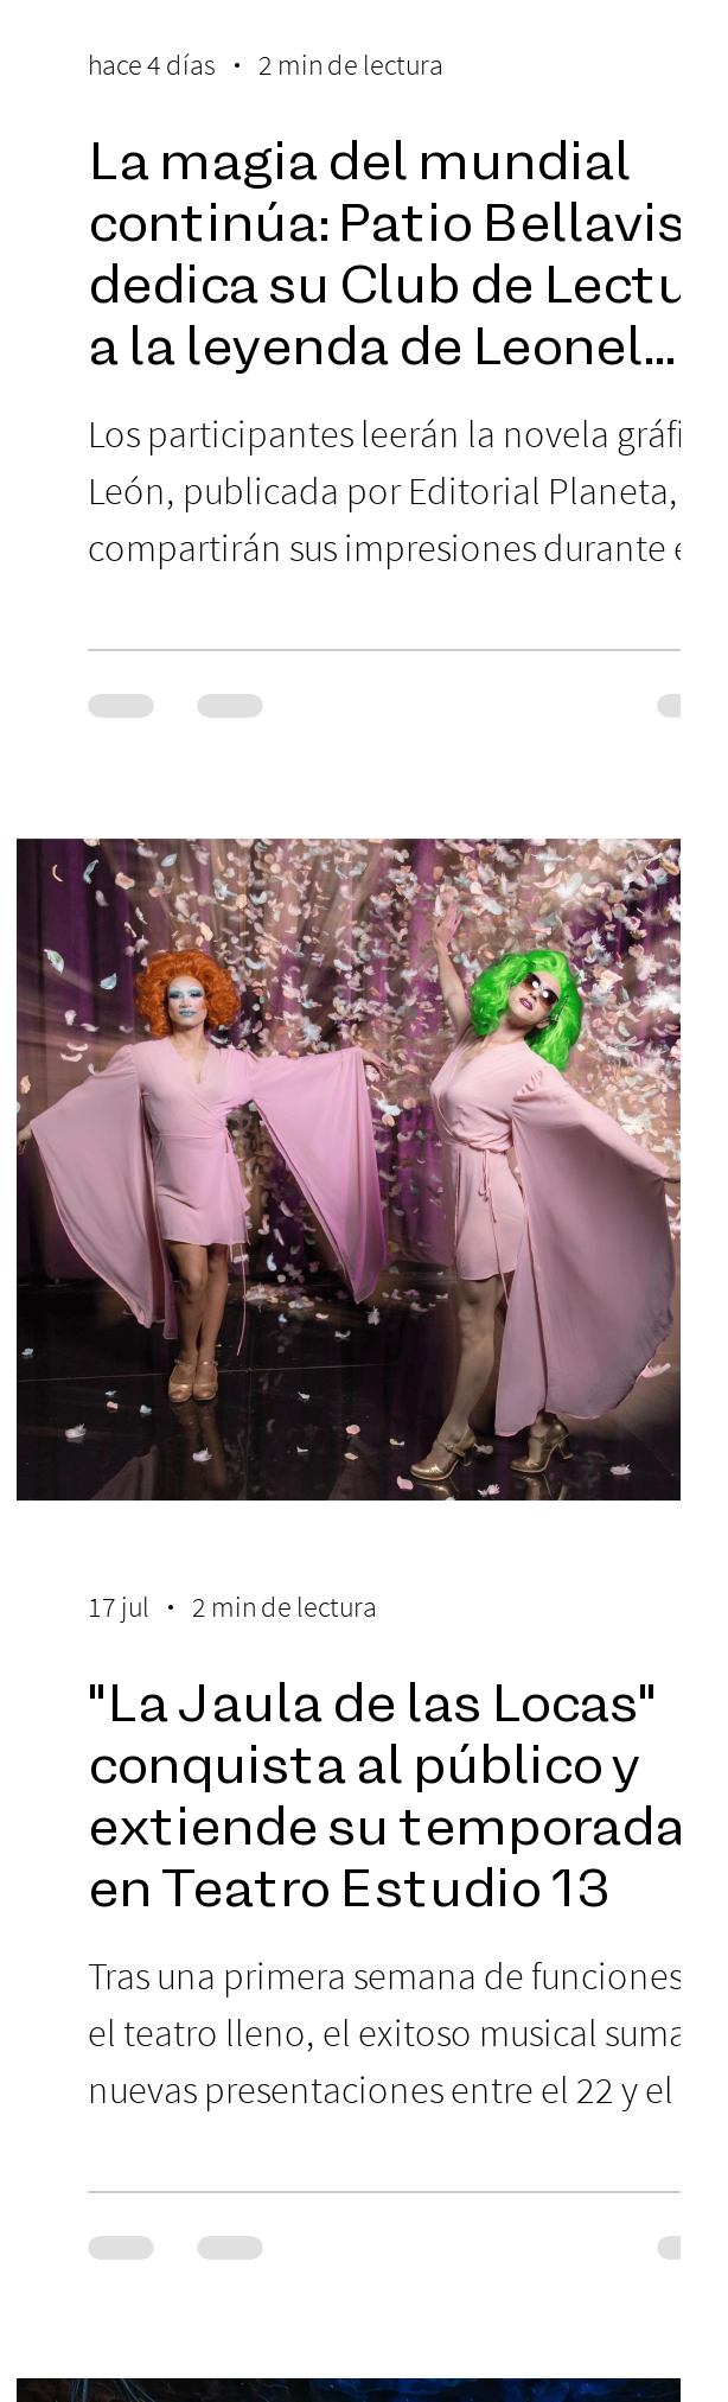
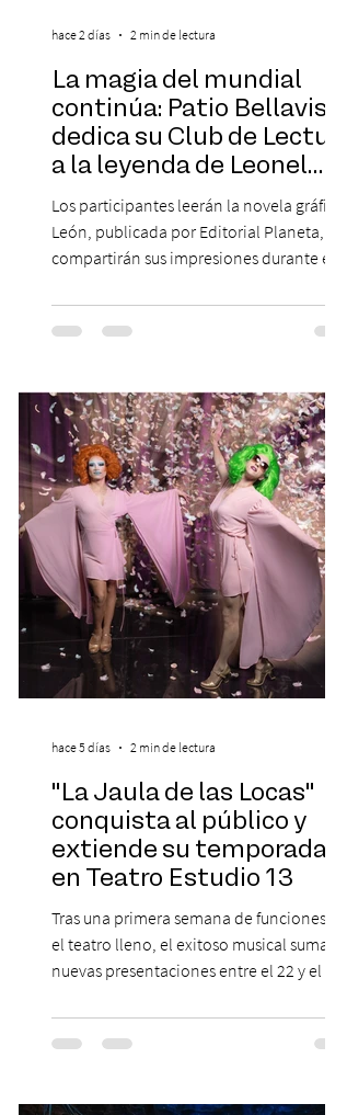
- hace 4 días 2 min de lectura
+ hace 2 días 2 min de lectura

- 17 jul 2 min de lectura
+ hace 5 días 2 min de lectura
